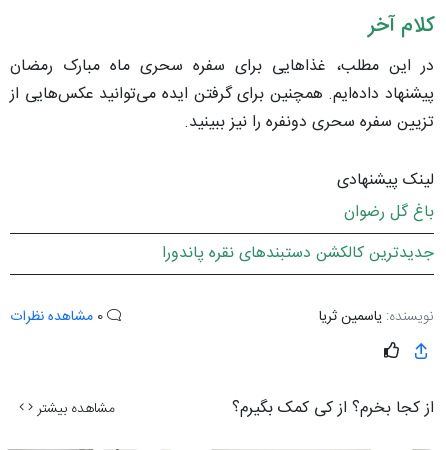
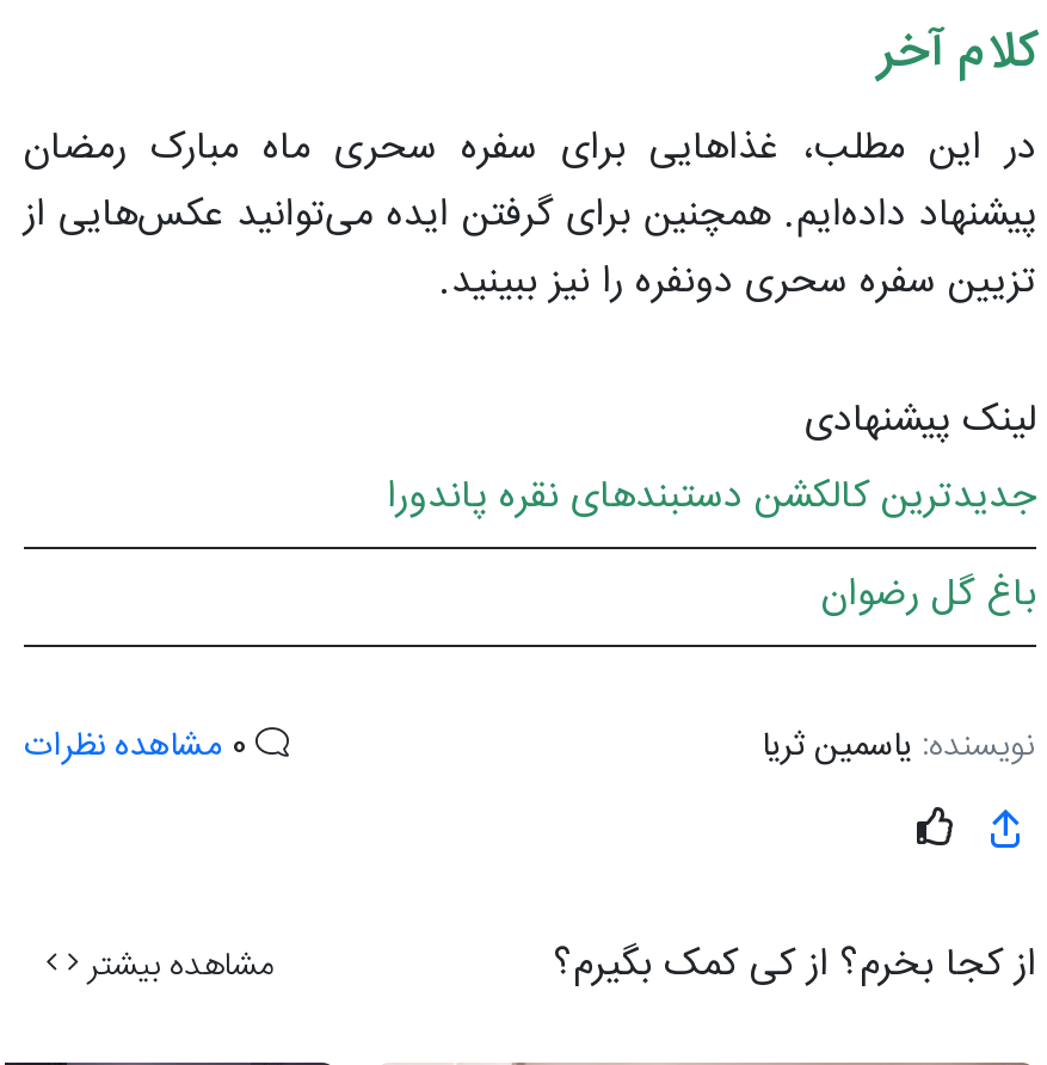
moved down: باغ گل رضوان

moved up: جدیدترین کالکشن دستبندهای نقره پاندورا
